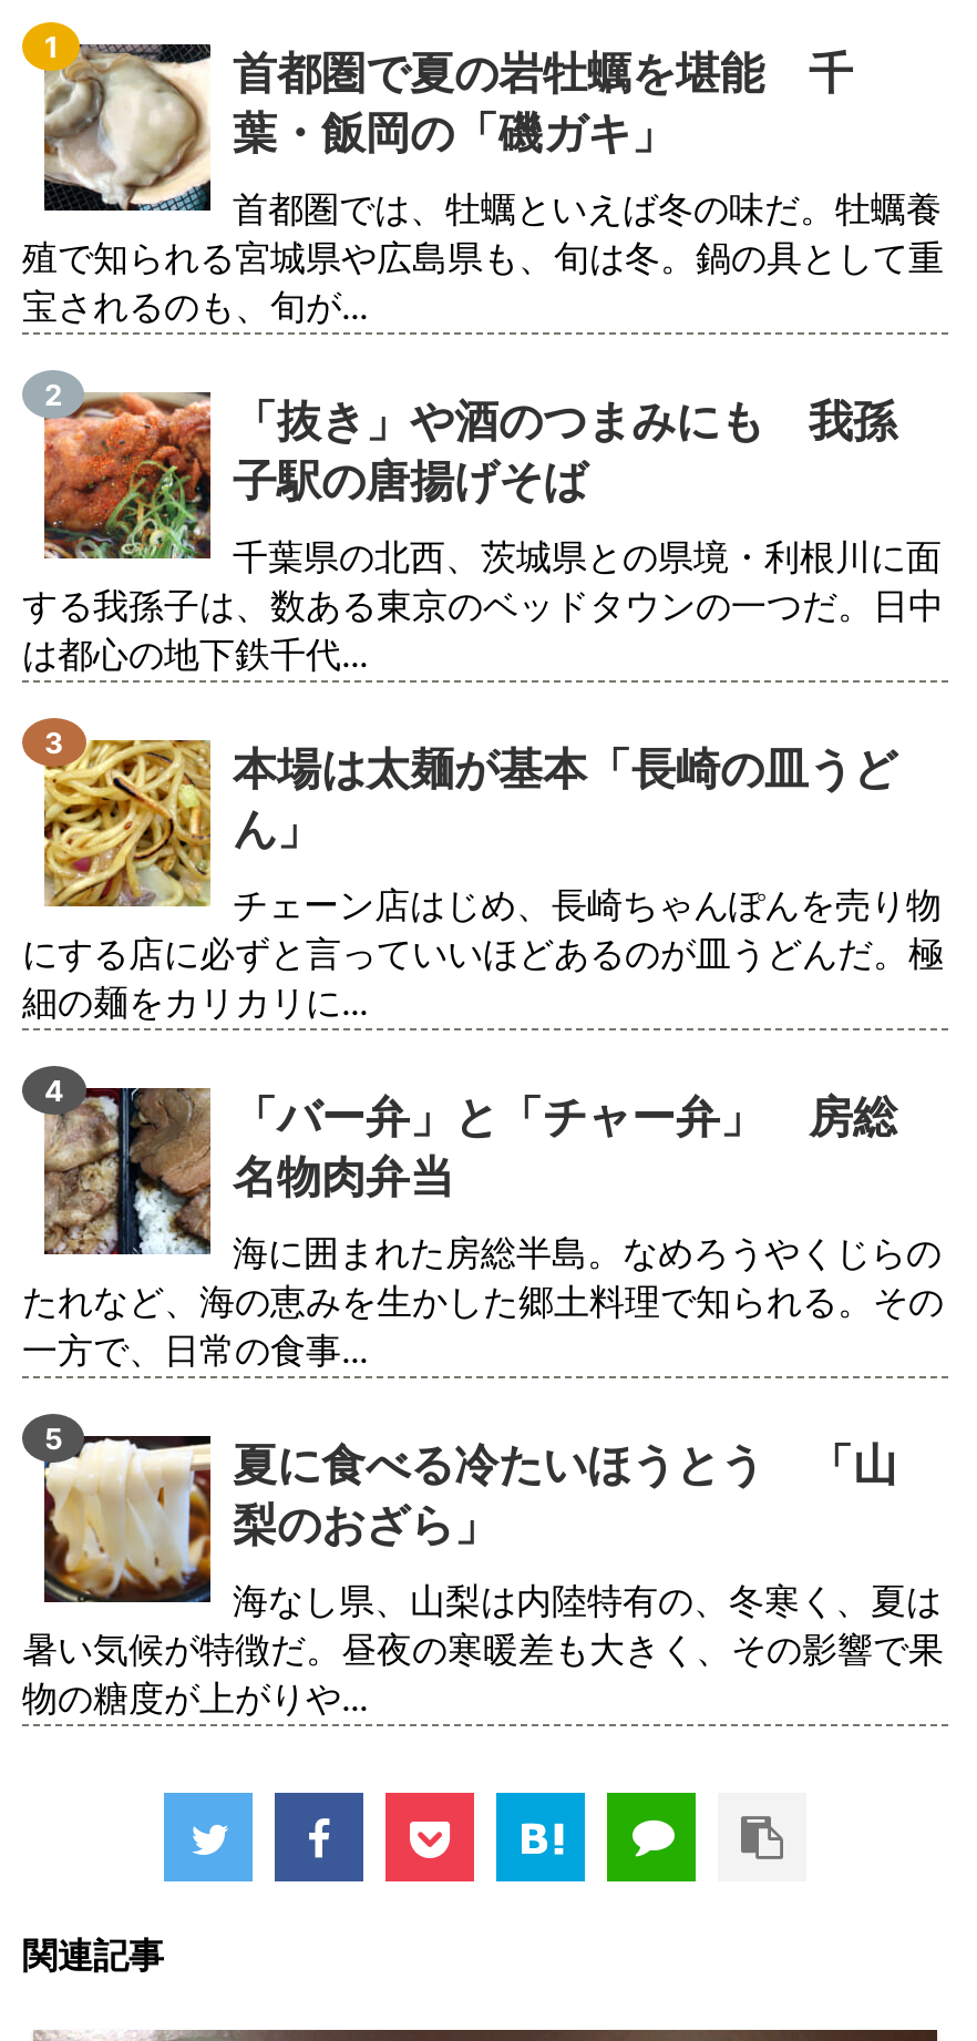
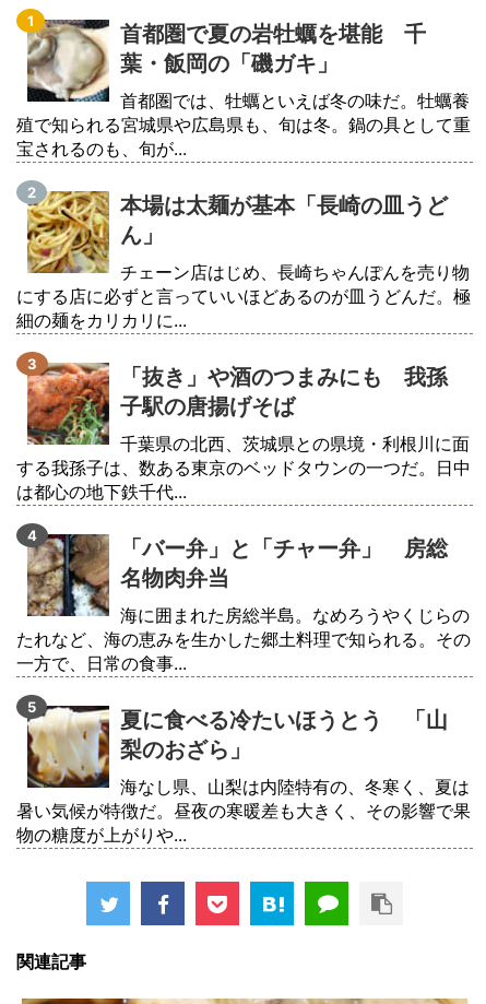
moved down: [image] | 「抜き」や酒のつまみにも 我孫 | 子駅の唐揚げそば | 千葉県の北西、茨城県との県境・利根川に面 | する我孫子は、数ある東京のベッドタウンの一つだ。日中 | は都心の地下鉄千代...

moved up: [image] | 本場は太麺が基本「長崎の皿うど | ん」 | チェーン店はじめ、長崎ちゃんぽんを売り物 | にする店に必ずと言っていいほどあるのが皿うどんだ。極 | 細の麺をカリカリに...
